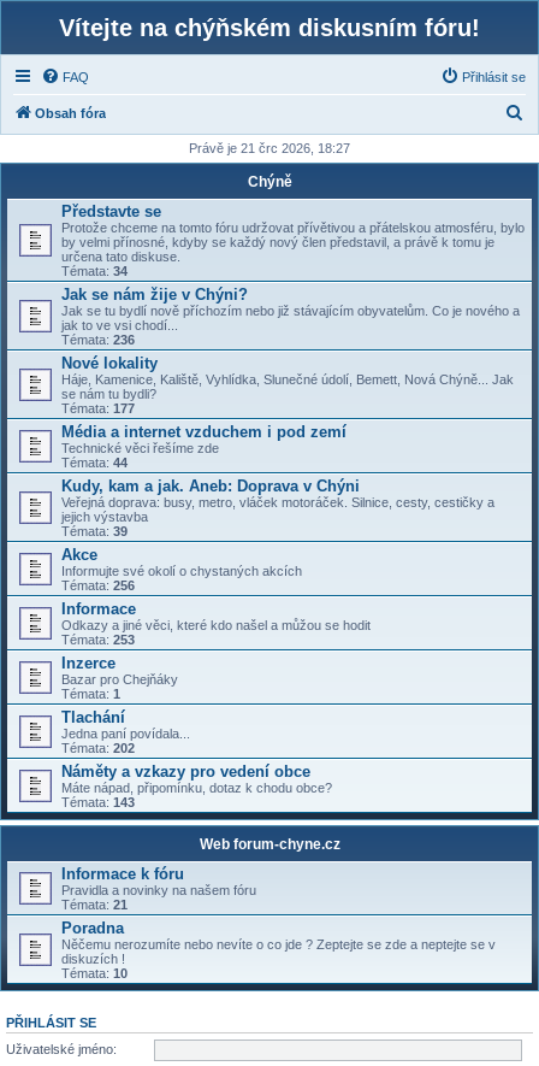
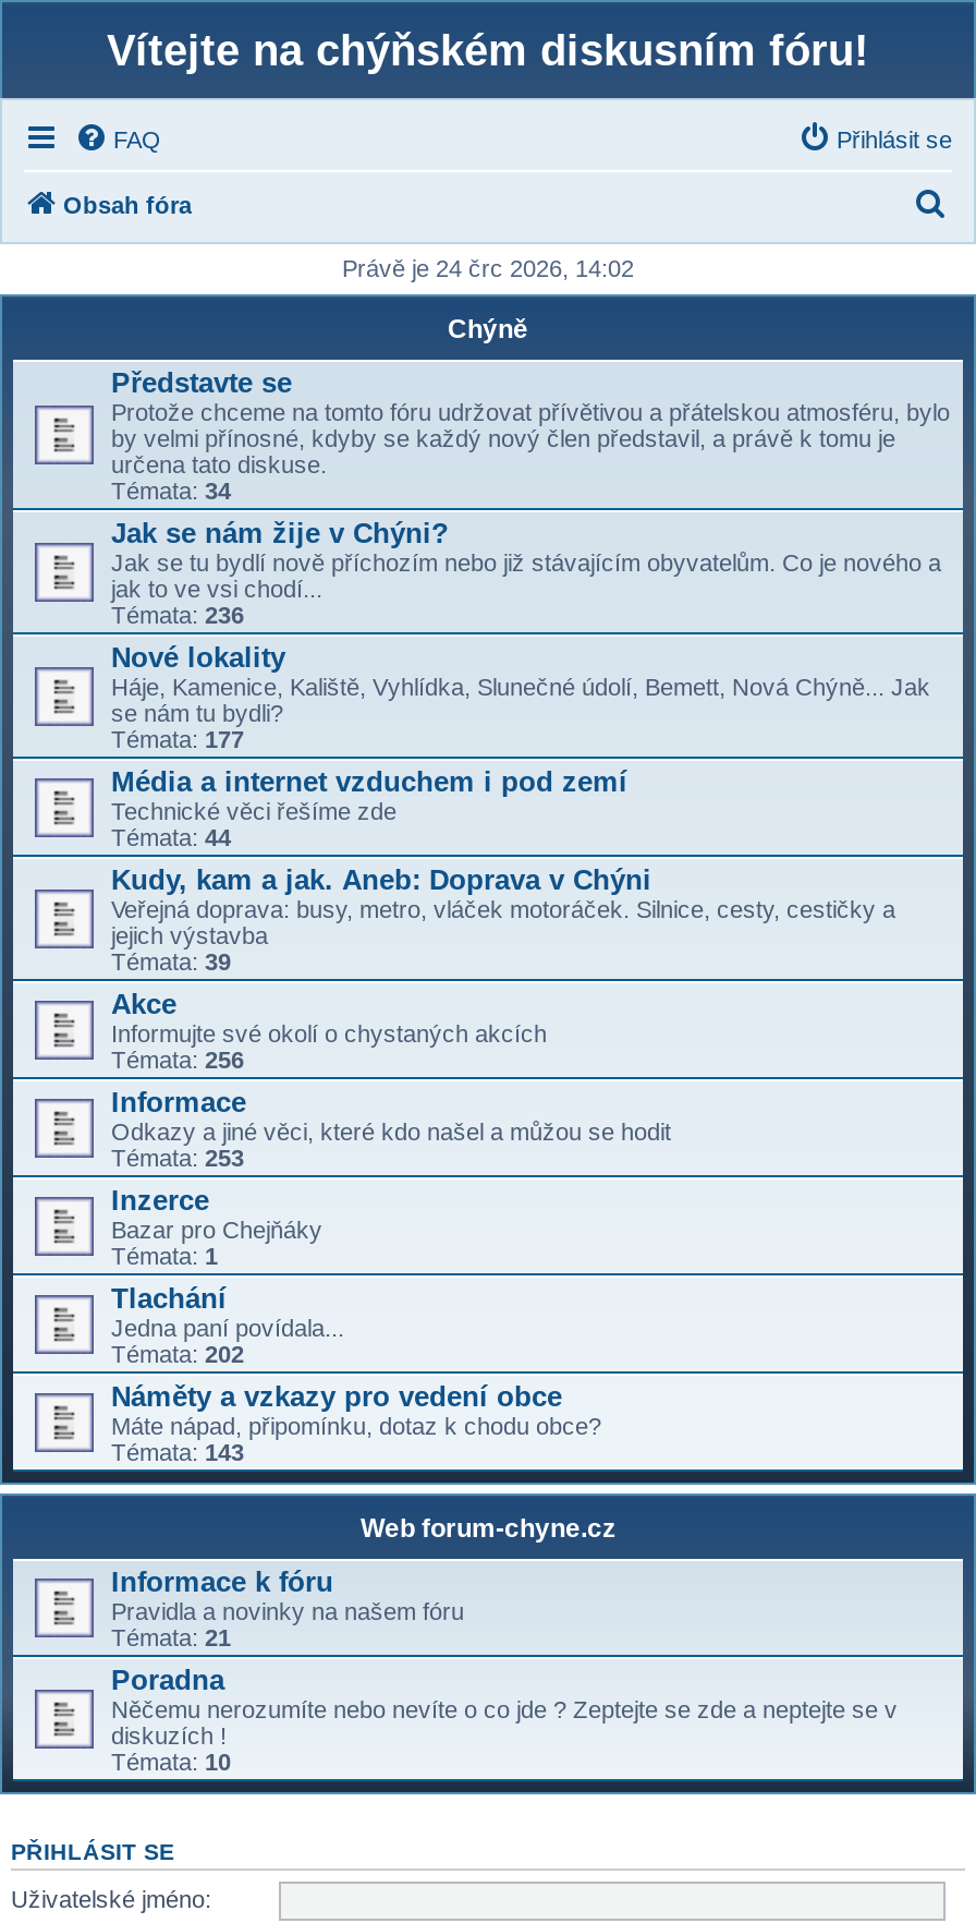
- Právě je 21 črc 2026, 18:27
+ Právě je 24 črc 2026, 14:02
